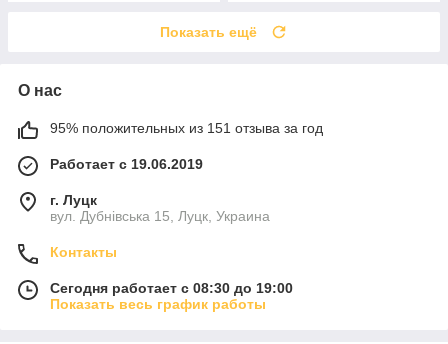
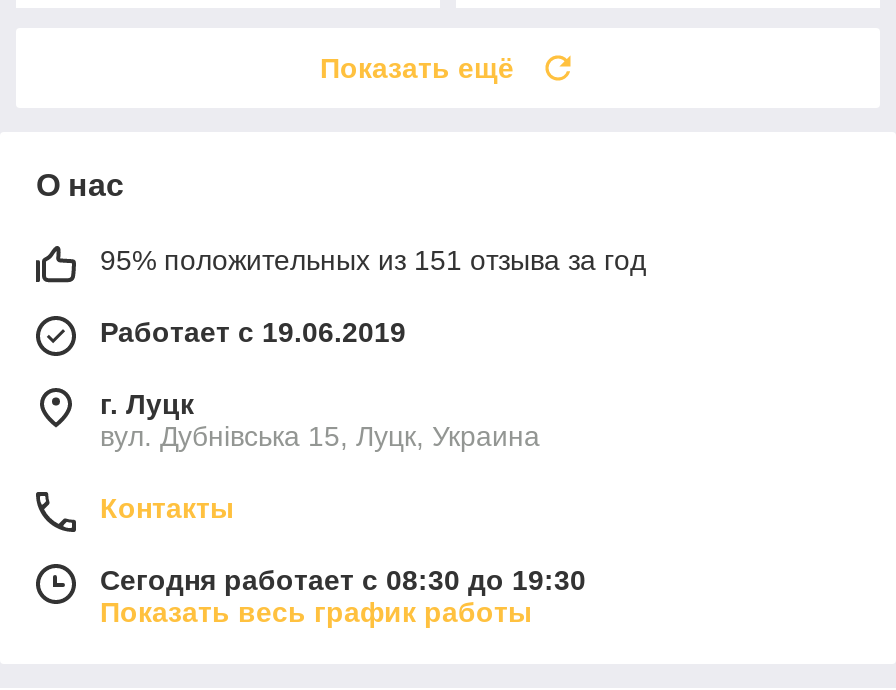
- Сегодня работает с 08:30 до 19:00
+ Сегодня работает с 08:30 до 19:30
